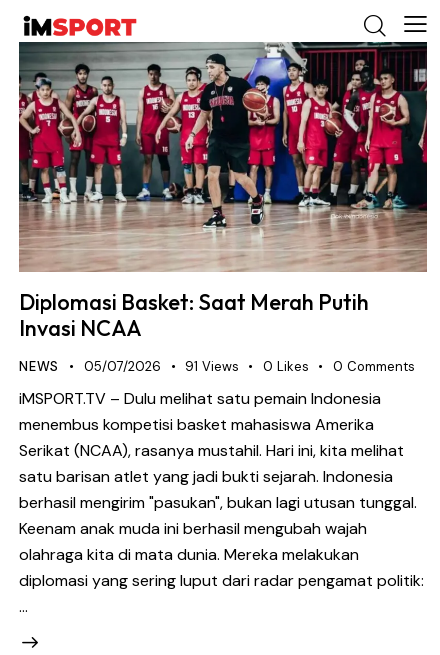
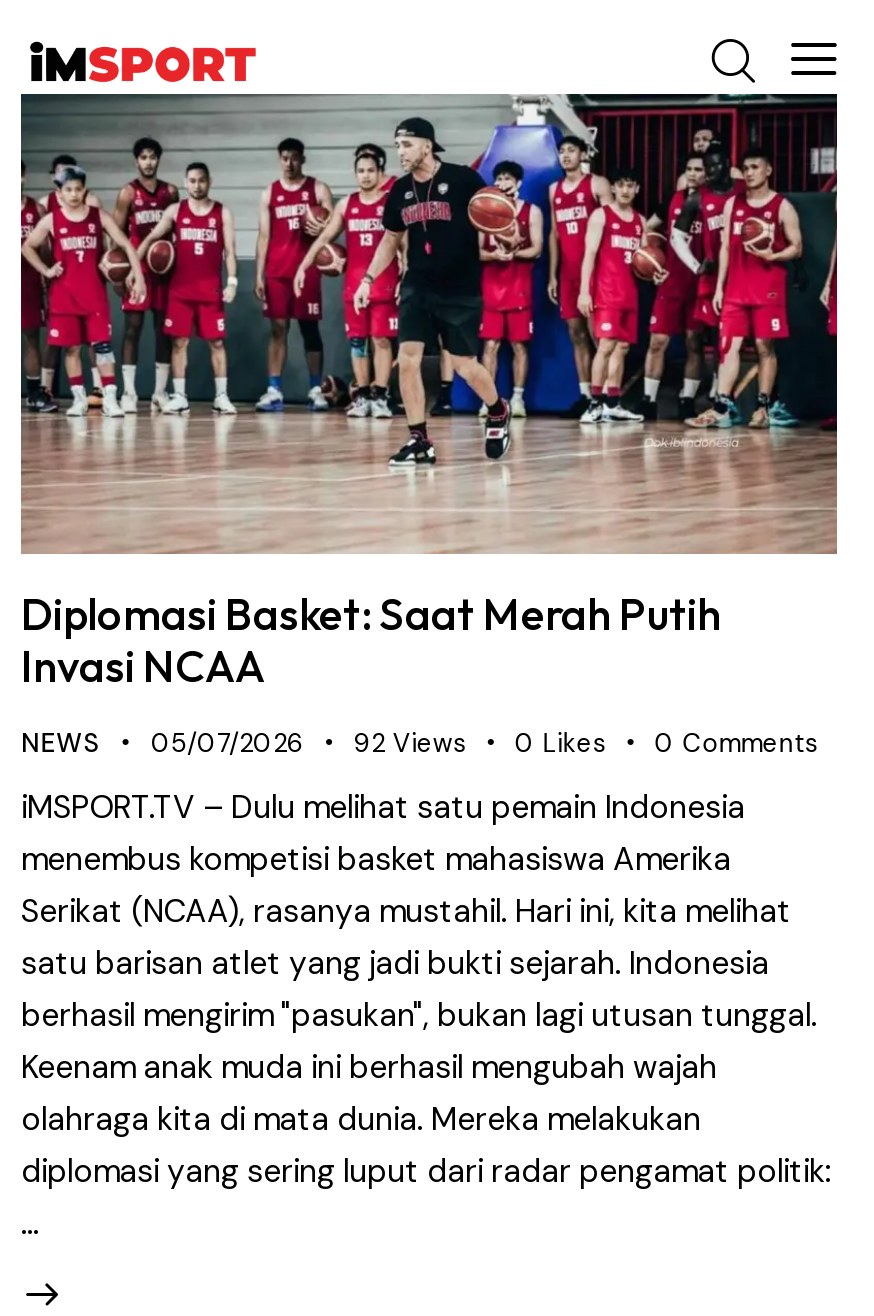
- 91 Views
+ 92 Views
